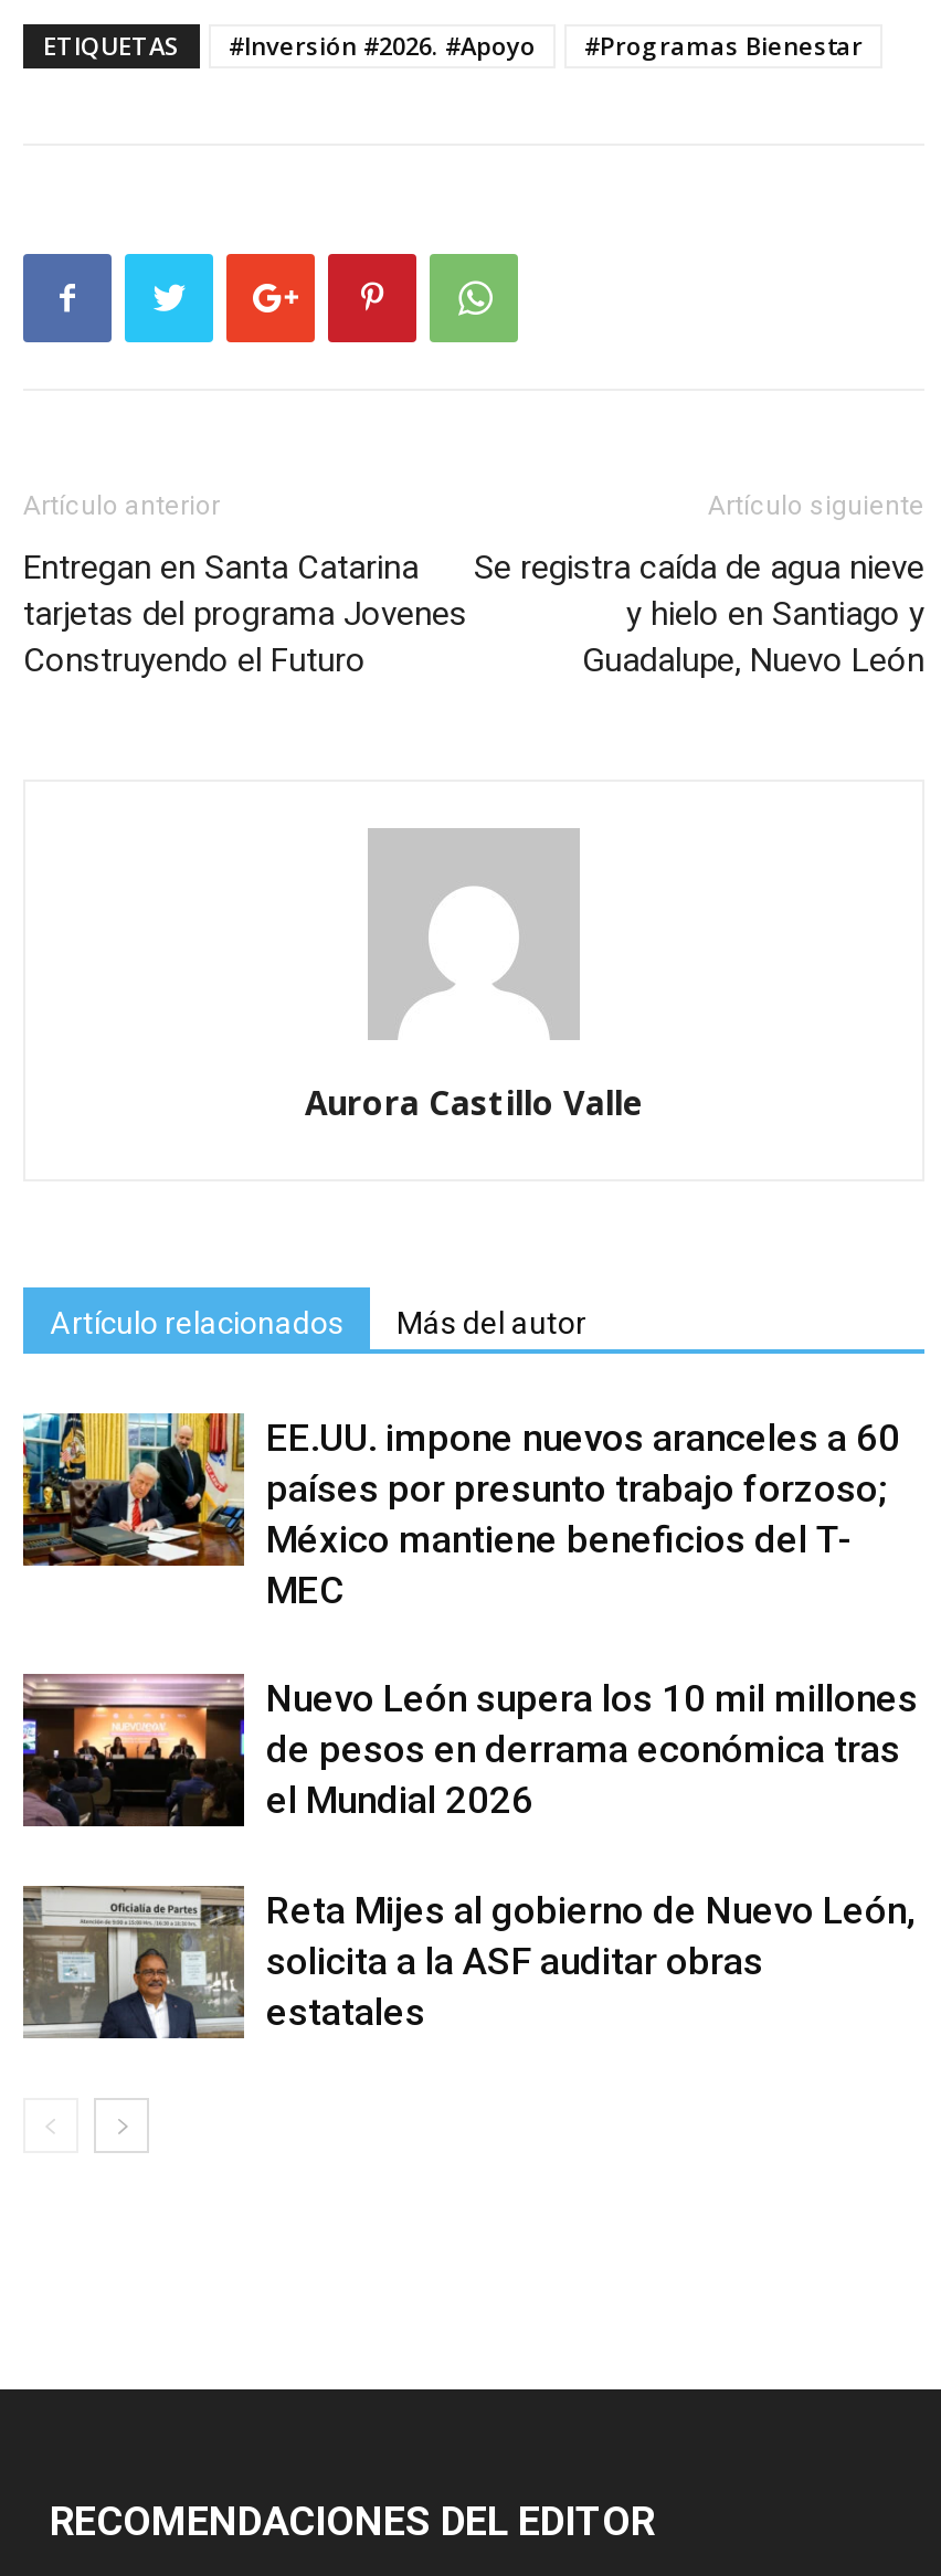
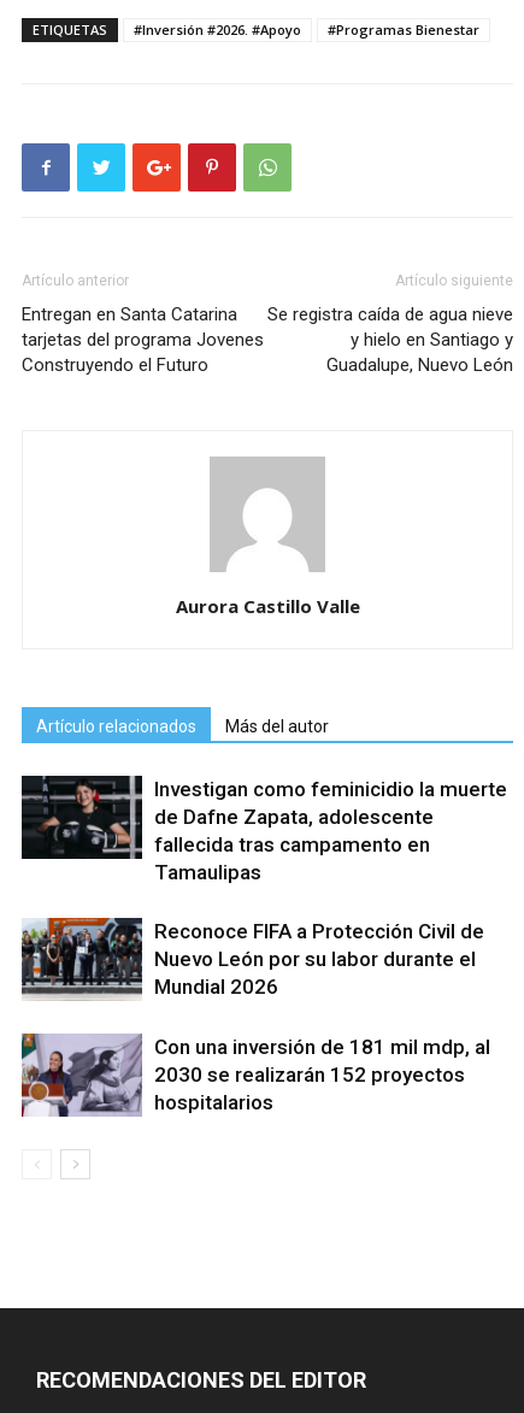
- [image]
- EE.UU. impone nuevos aranceles a 60
- países por presunto trabajo forzoso;
- México mantiene beneficios del T-
- MEC
+ [image]
+ Investigan como feminicidio la muerte
+ de Dafne Zapata, adolescente
+ fallecida tras campamento en
+ Tamaulipas

- [image]
- Nuevo León supera los 10 mil millones
- de pesos en derrama económica tras
- el Mundial 2026
+ [image]
+ Reconoce FIFA a Protección Civil de
+ Nuevo León por su labor durante el
+ Mundial 2026

- [image]
- Reta Mijes al gobierno de Nuevo León,
- solicita a la ASF auditar obras
- estatales
+ [image]
+ Con una inversión de 181 mil mdp, al
+ 2030 se realizarán 152 proyectos
+ hospitalarios
